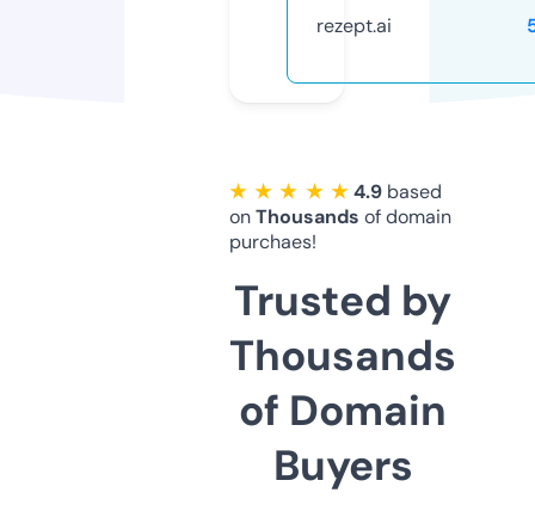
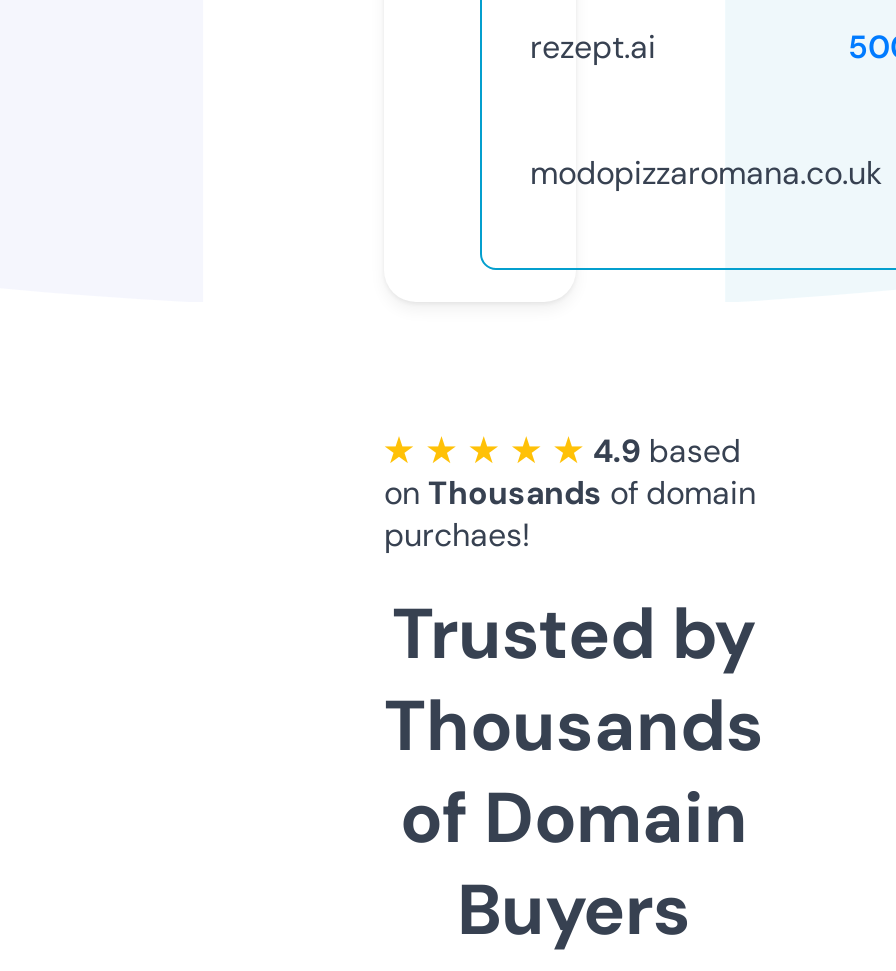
+ modopizzaromana.co.uk
